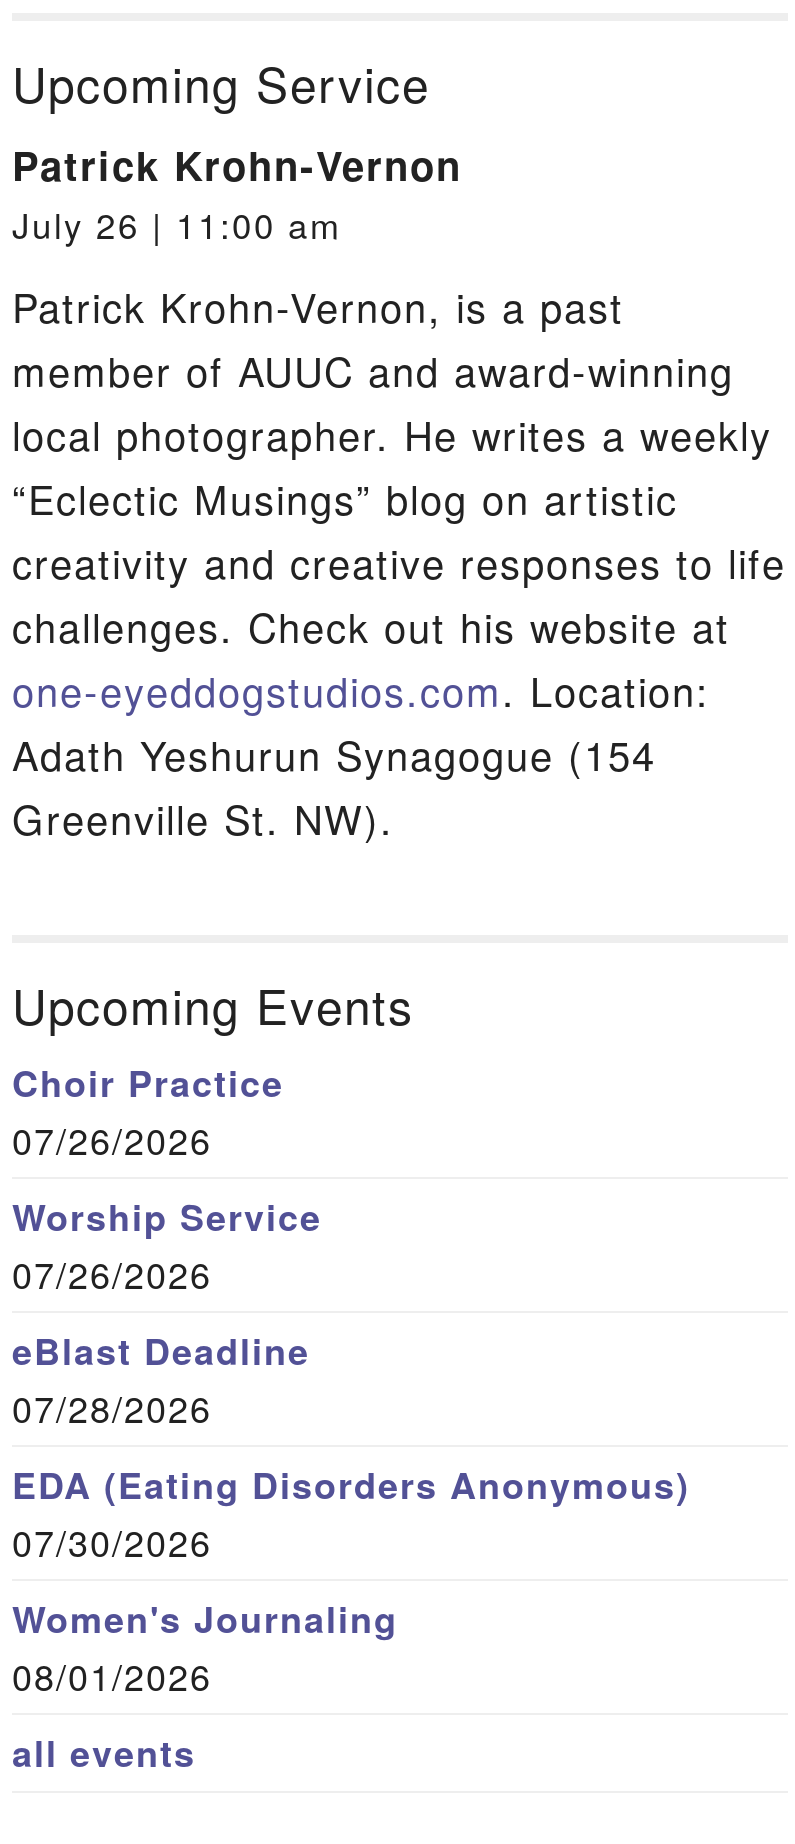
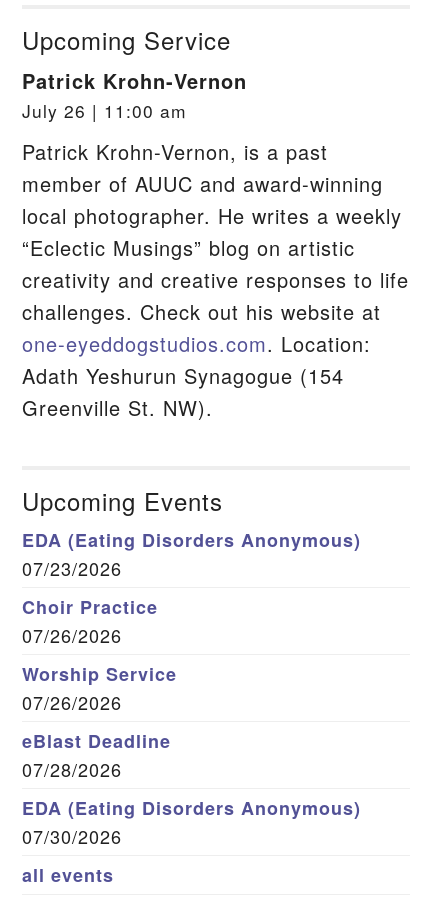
+ EDA (Eating Disorders Anonymous)
+ 07/23/2026

moved down: Choir Practice | 07/26/2026 | Worship Service | 07/26/2026 | eBlast Deadline | 07/28/2026 | EDA (Eating Disorders Anonymous) | 07/30/2026

- Women's Journaling
- 08/01/2026
